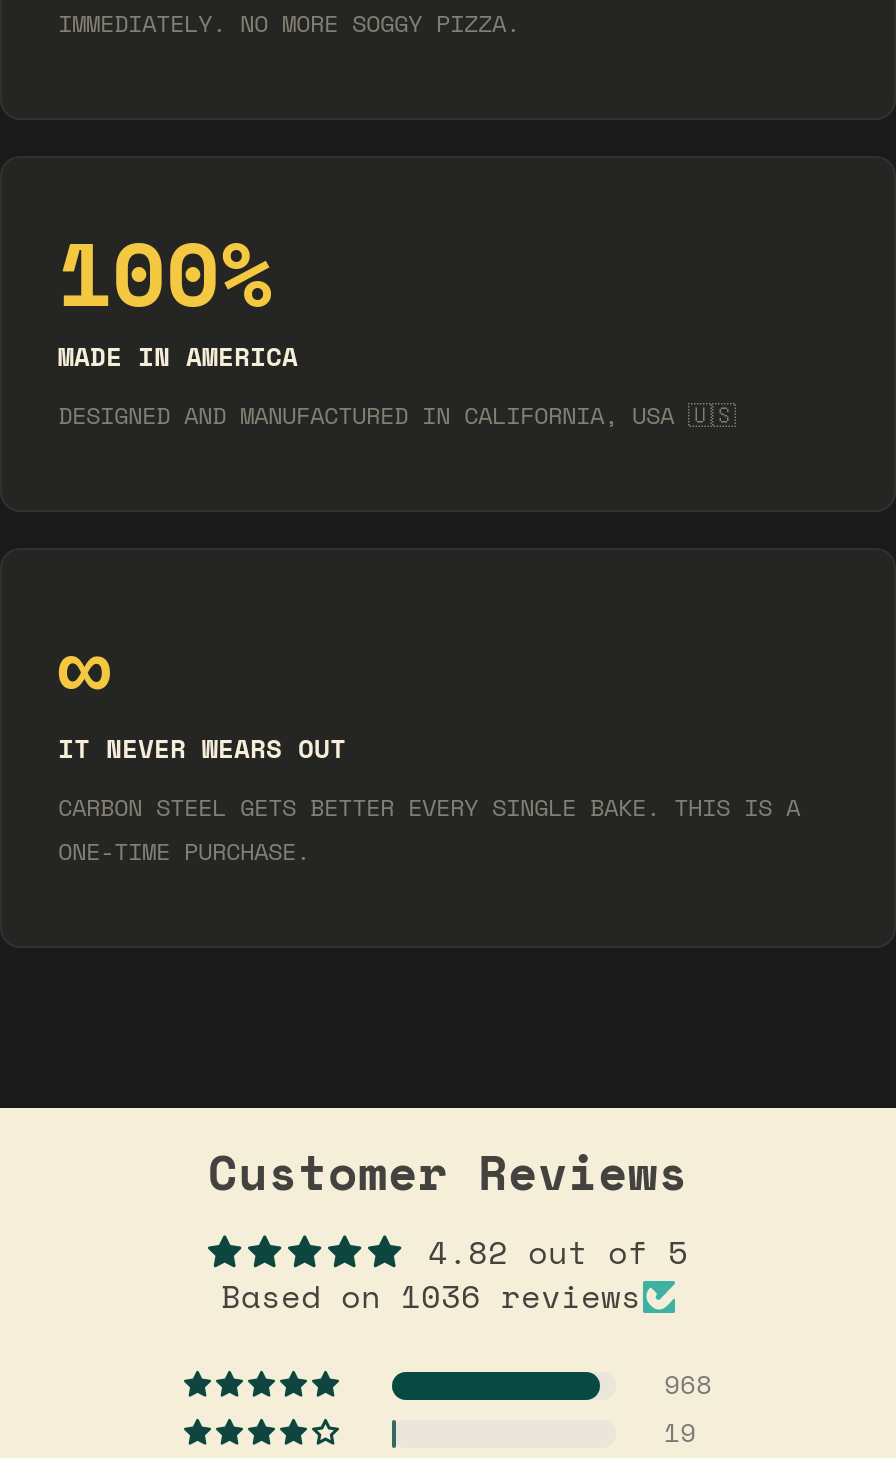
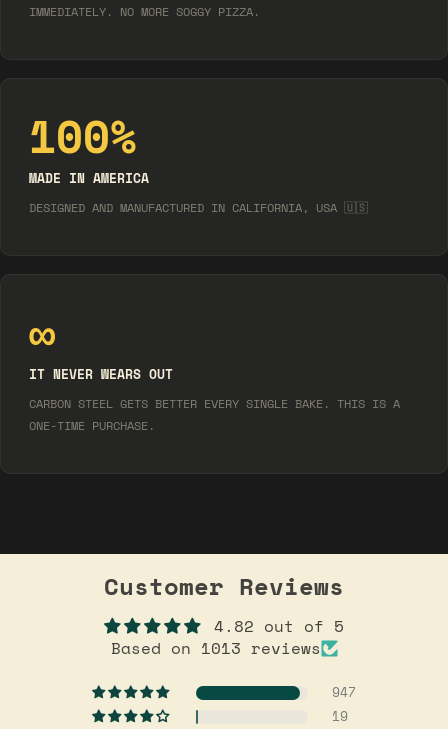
- Based on 1036 reviews
+ Based on 1013 reviews

- 968
+ 947
